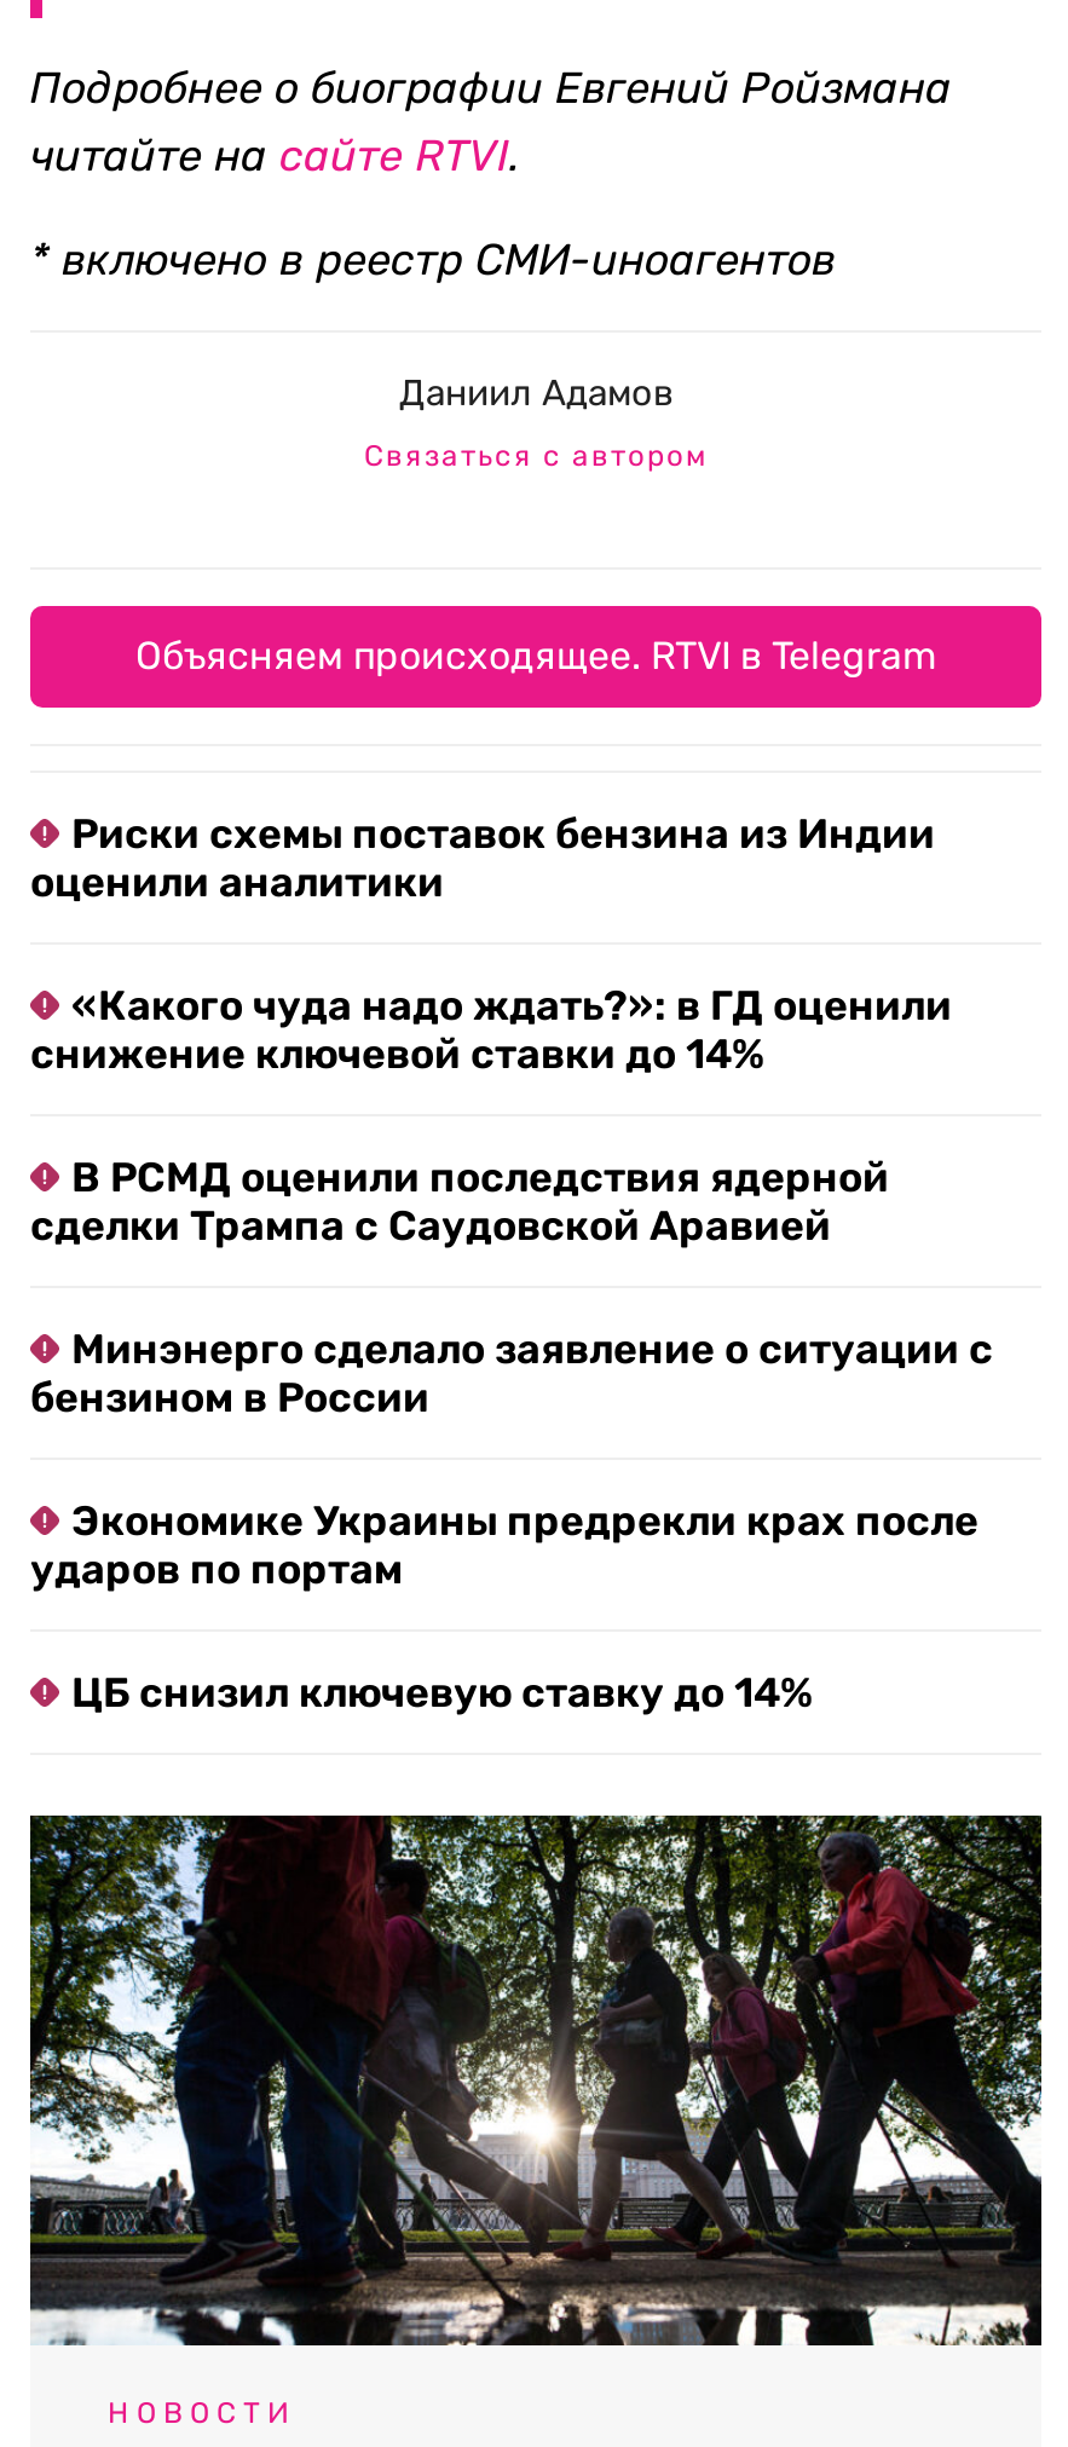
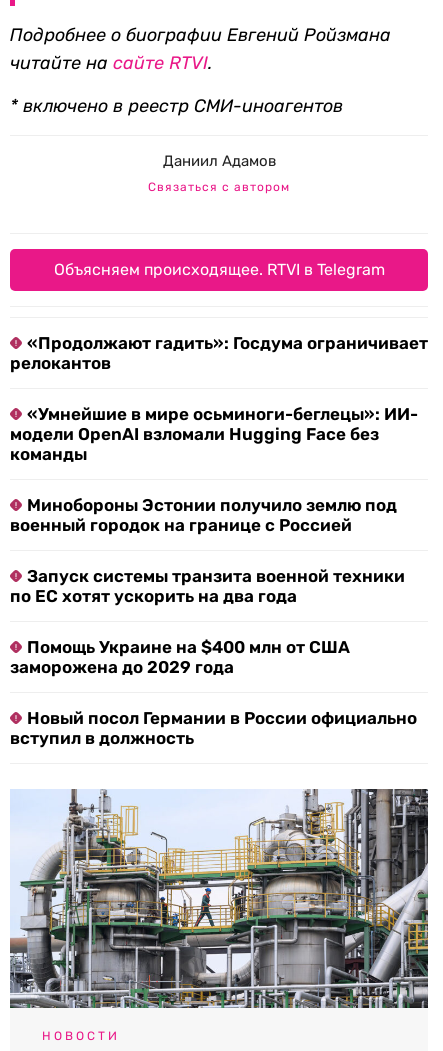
- Риски схемы поставок бензина из Индии
- оценили аналитики
+ «Продолжают гадить»: Госдума ограничивает
+ релокантов

- «Какого чуда надо ждать?»: в ГД оценили
- снижение ключевой ставки до 14%
+ «Умнейшие в мире осьминоги-беглецы»: ИИ-
+ модели OpenAI взломали Hugging Face без
+ команды

- В РСМД оценили последствия ядерной
- сделки Трампа с Саудовской Аравией
+ Минобороны Эстонии получило землю под
+ военный городок на границе с Россией

- Минэнерго сделало заявление о ситуации с
- бензином в России
+ Запуск системы транзита военной техники
+ по ЕС хотят ускорить на два года

- Экономике Украины предрекли крах после
- ударов по портам
+ Помощь Украине на $400 млн от США
+ заморожена до 2029 года

- ЦБ снизил ключевую ставку до 14%
+ Новый посол Германии в России официально
+ вступил в должность

- [image]
+ [image]
